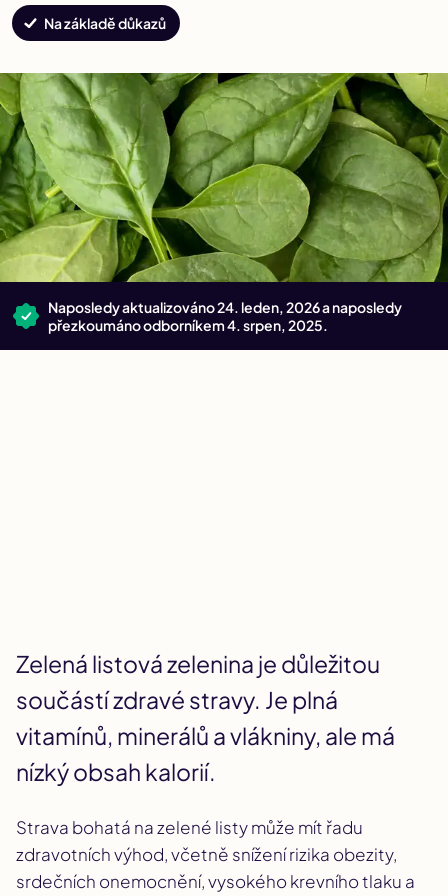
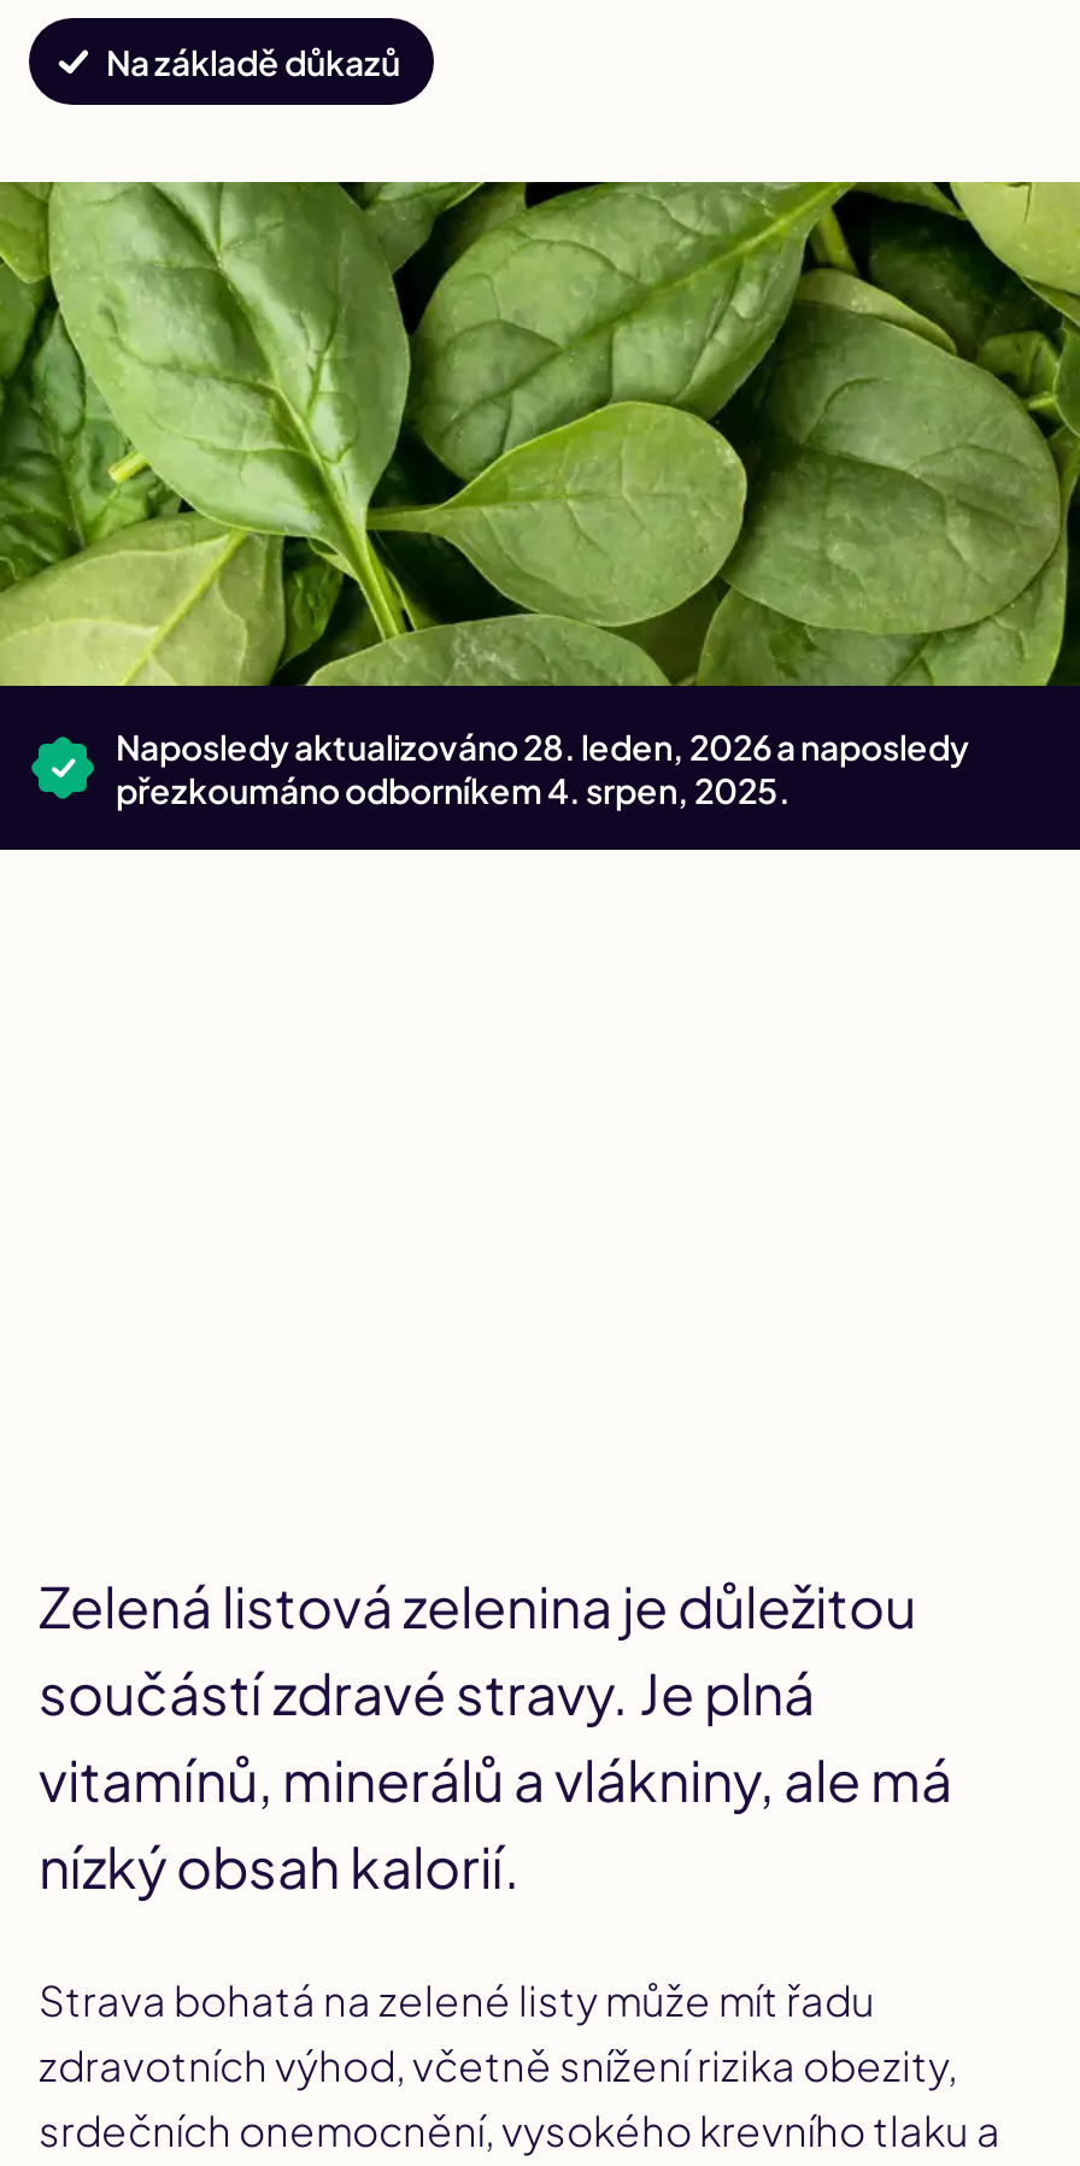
- Naposledy aktualizováno 24. leden, 2026 a naposledy
+ Naposledy aktualizováno 28. leden, 2026 a naposledy
